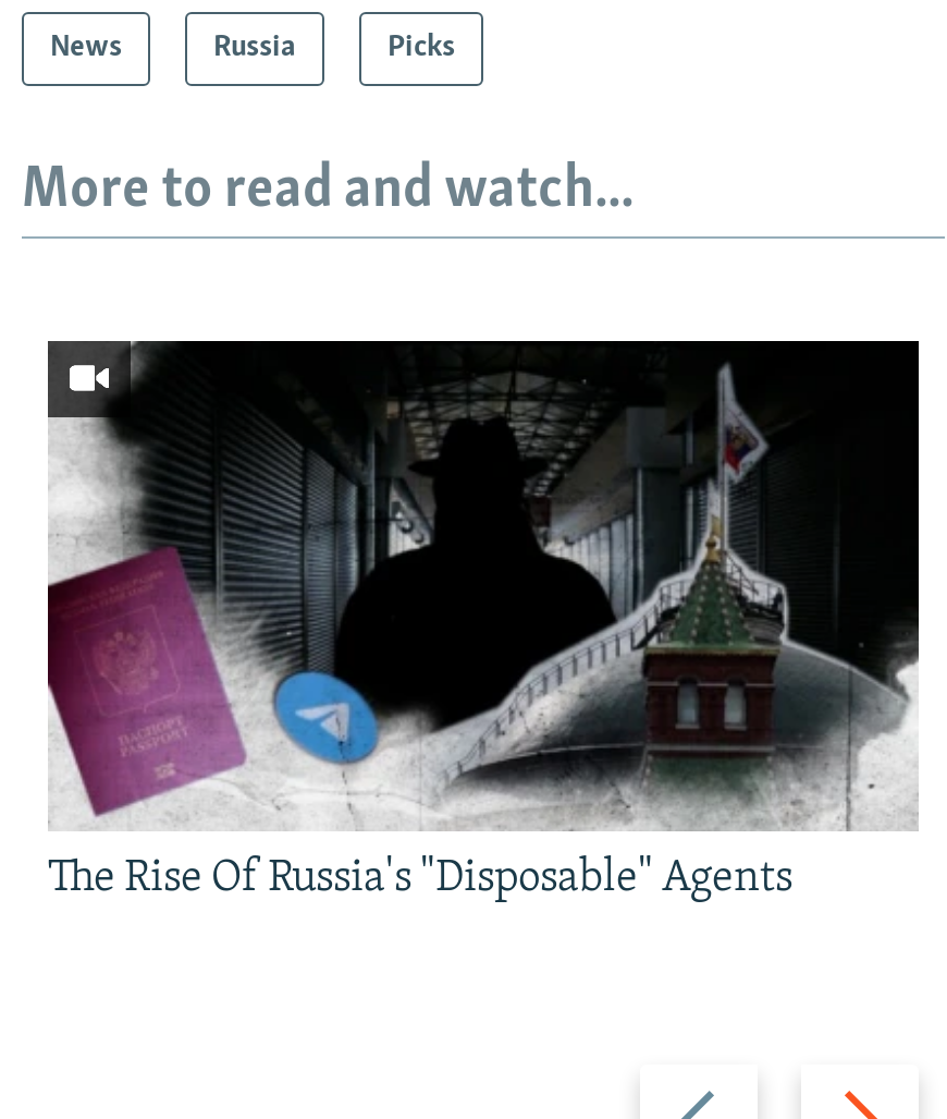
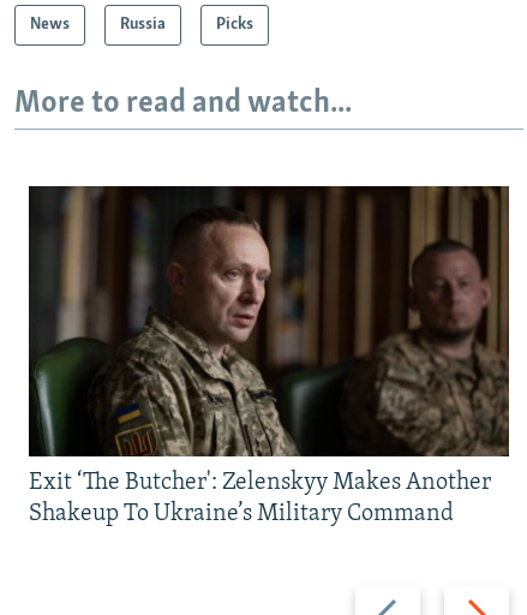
- [image]
- The Rise Of Russia's "Disposable" Agents
+ [image]
+ Exit ‘The Butcher': Zelenskyy Makes Another
+ Shakeup To Ukraine’s Military Command
